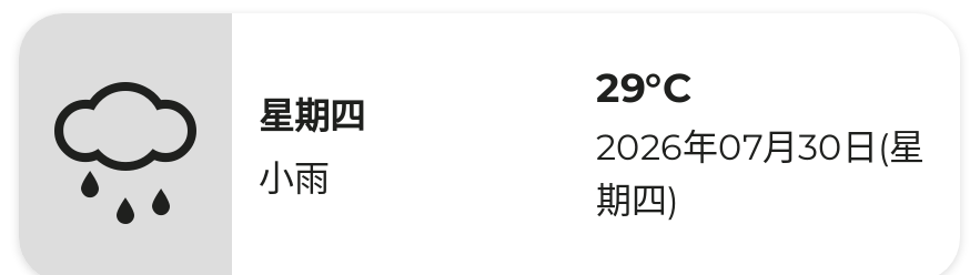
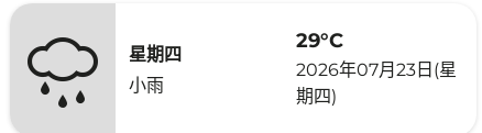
- 2026年07月30日(星
+ 2026年07月23日(星
